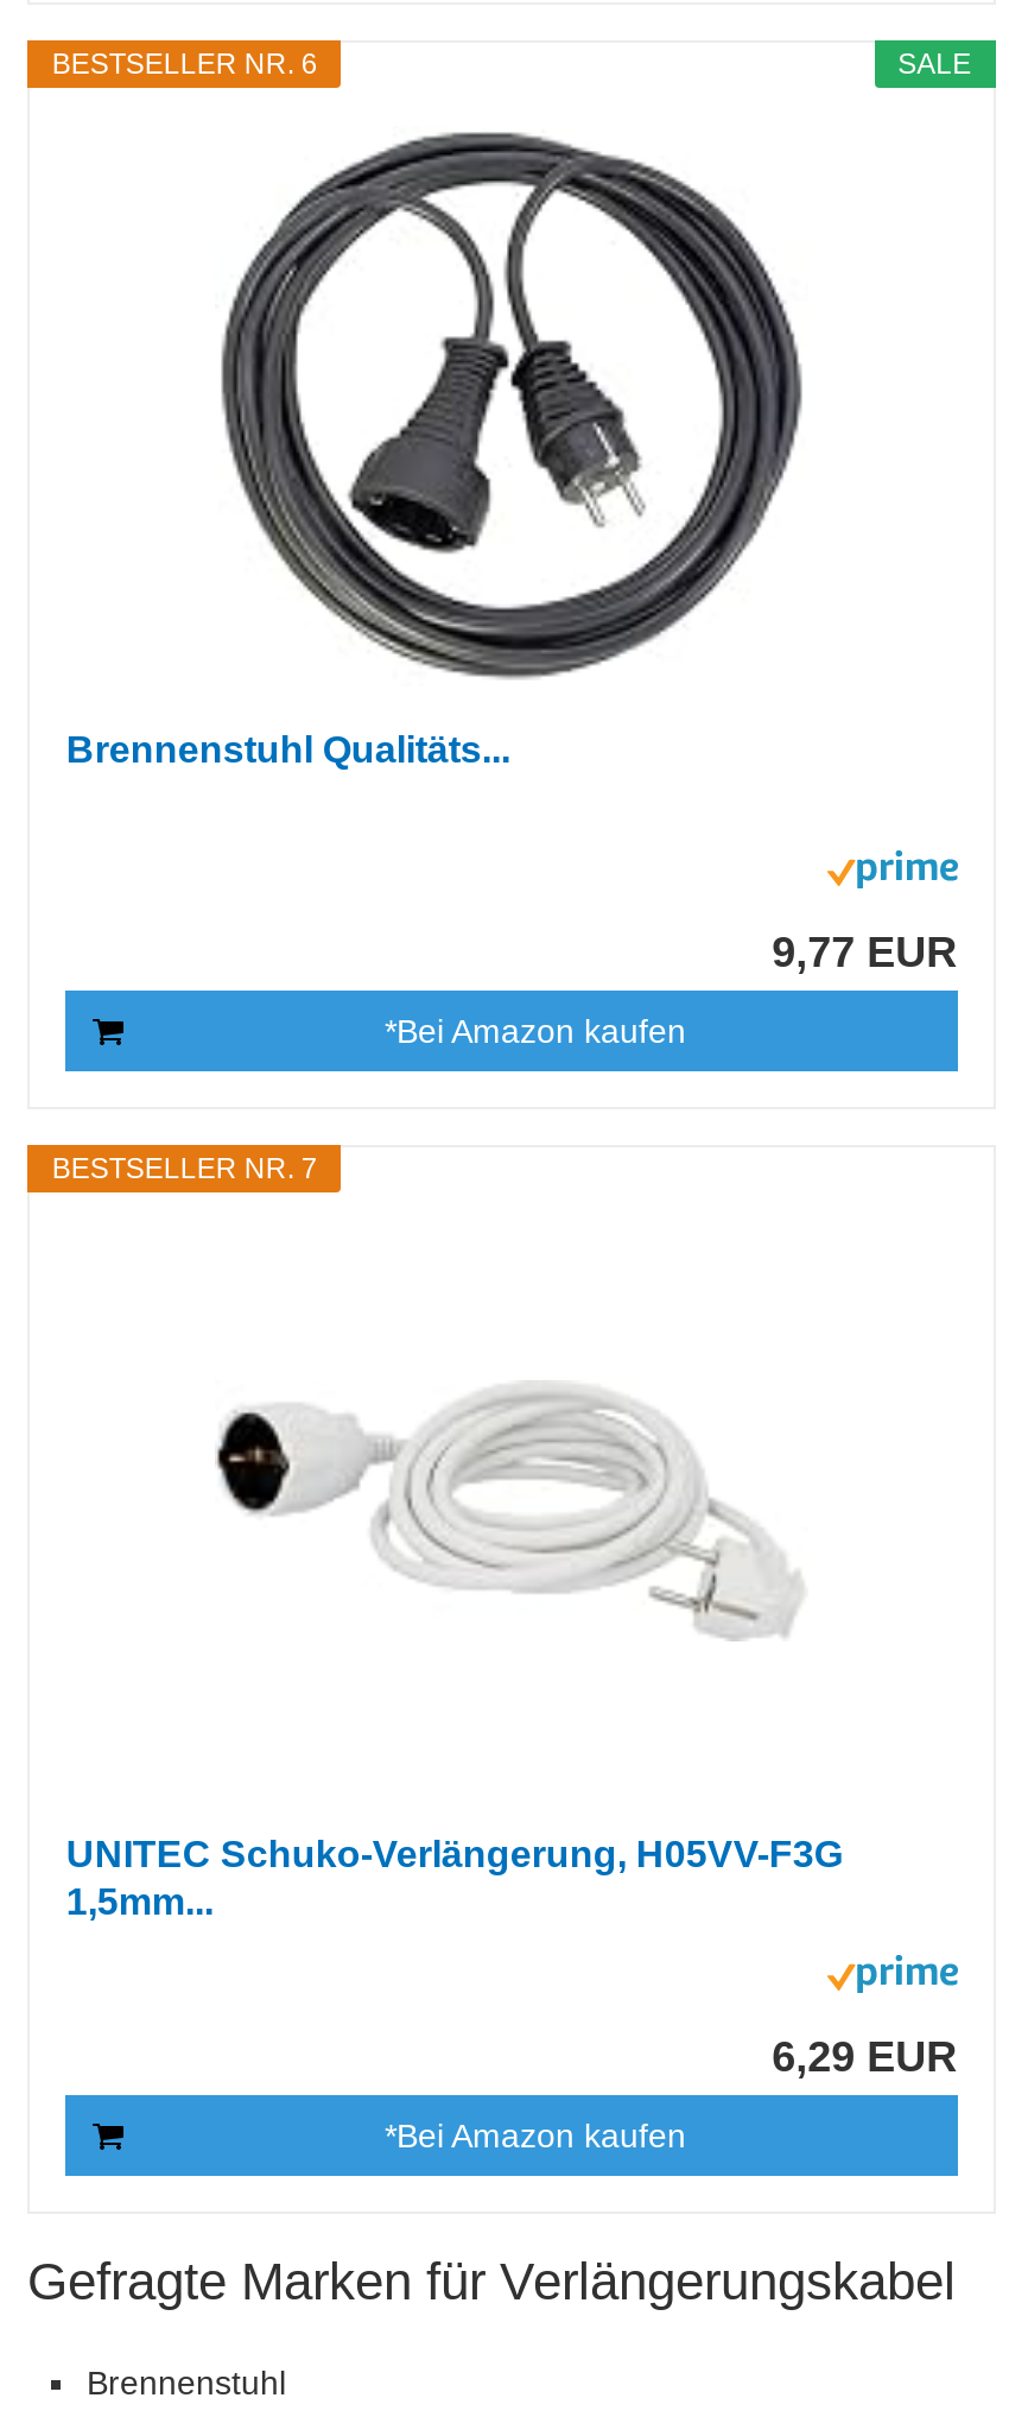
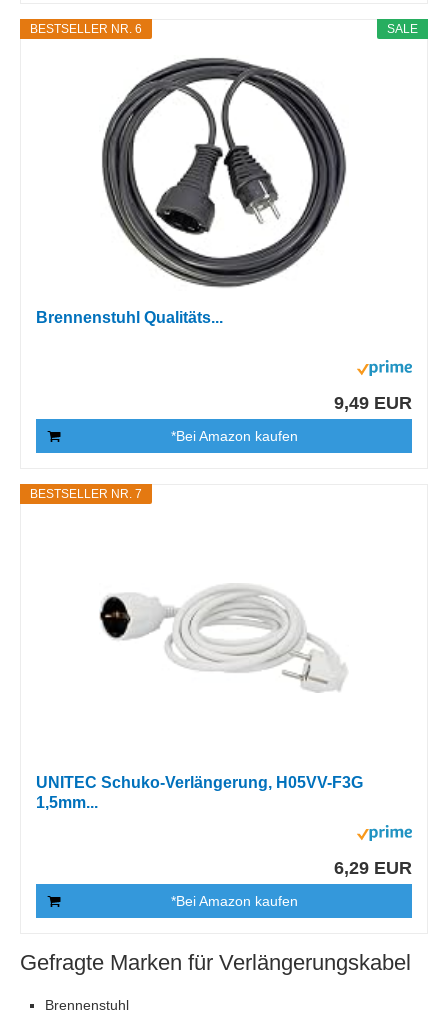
- 9,77 EUR
+ 9,49 EUR
